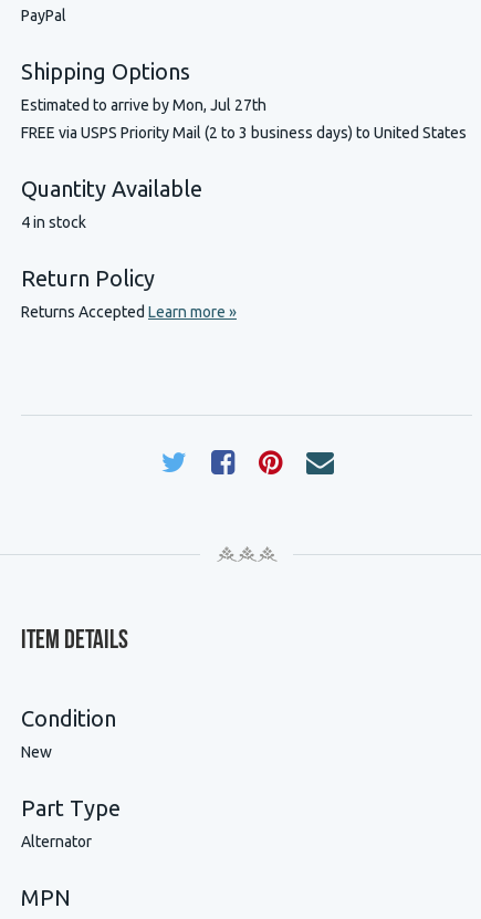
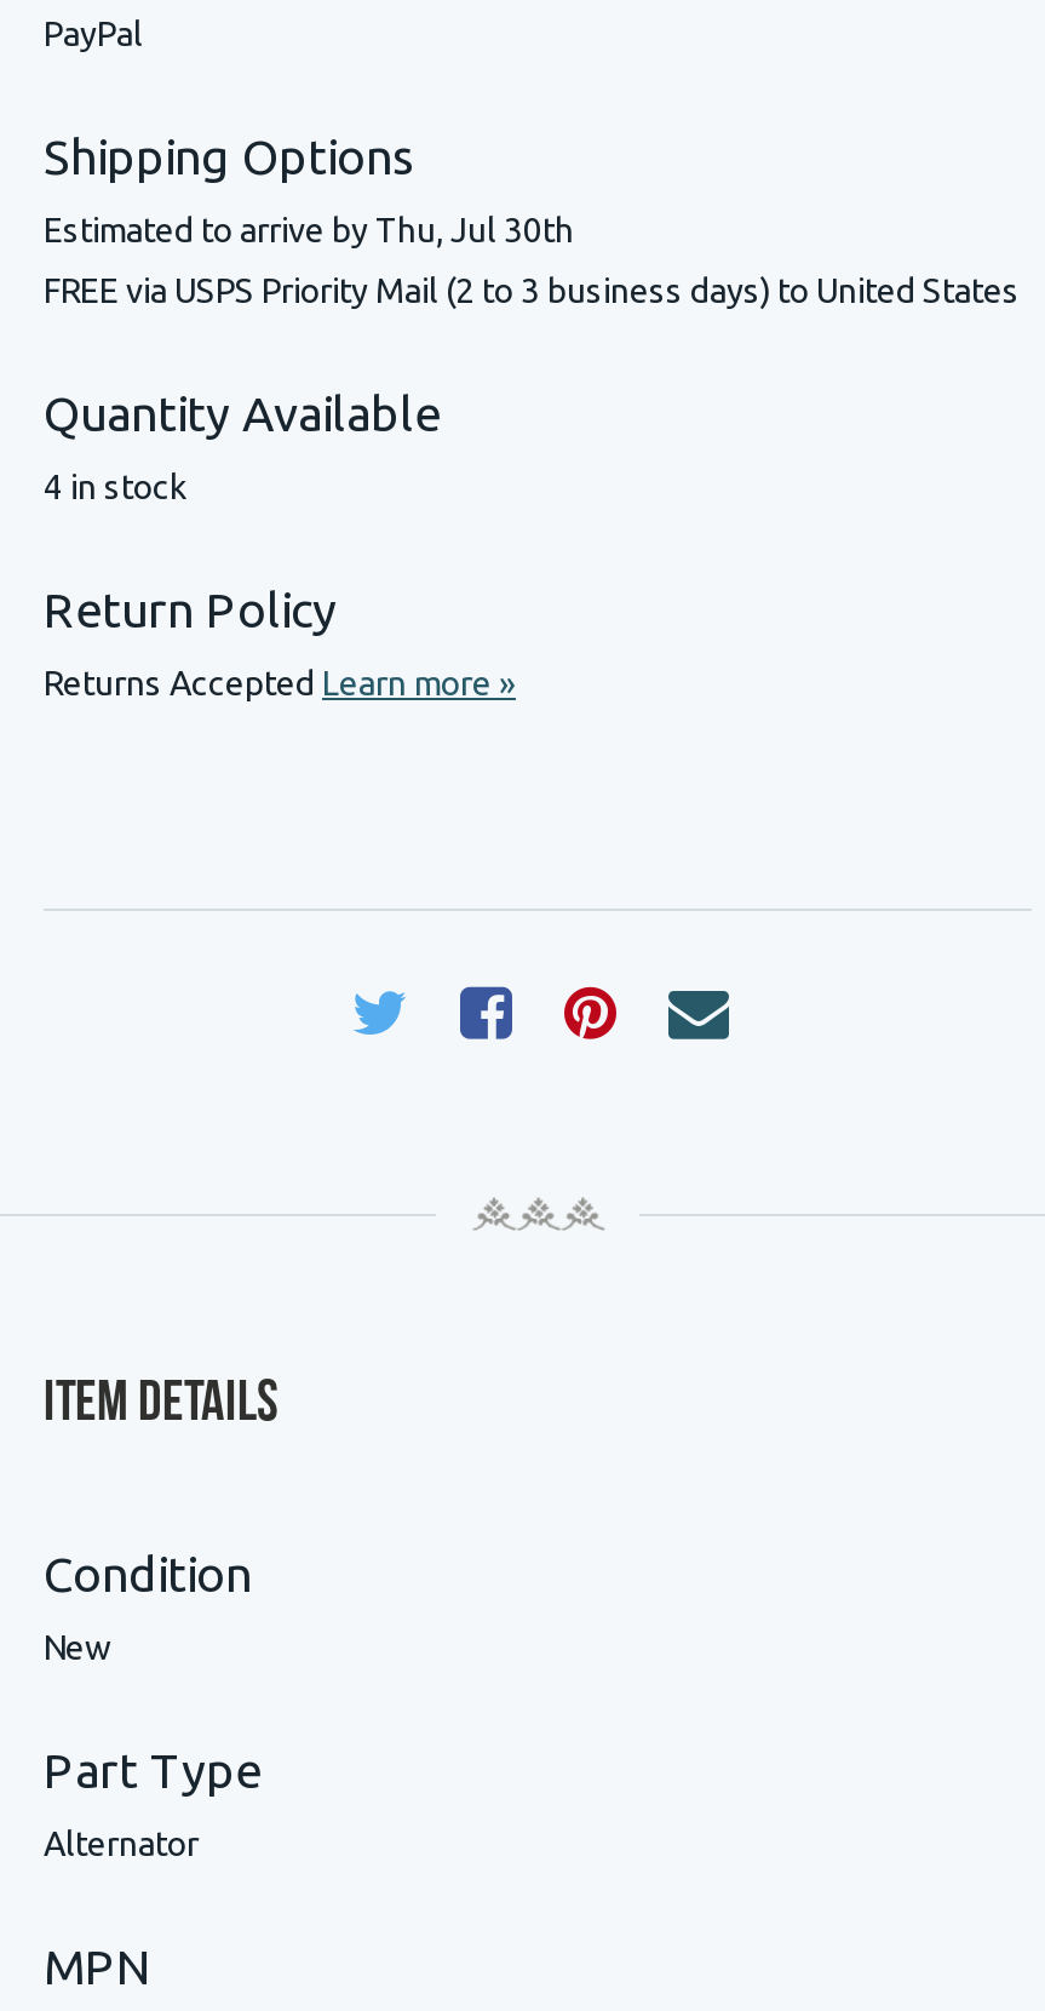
- Estimated to arrive by Mon, Jul 27th
+ Estimated to arrive by Thu, Jul 30th
